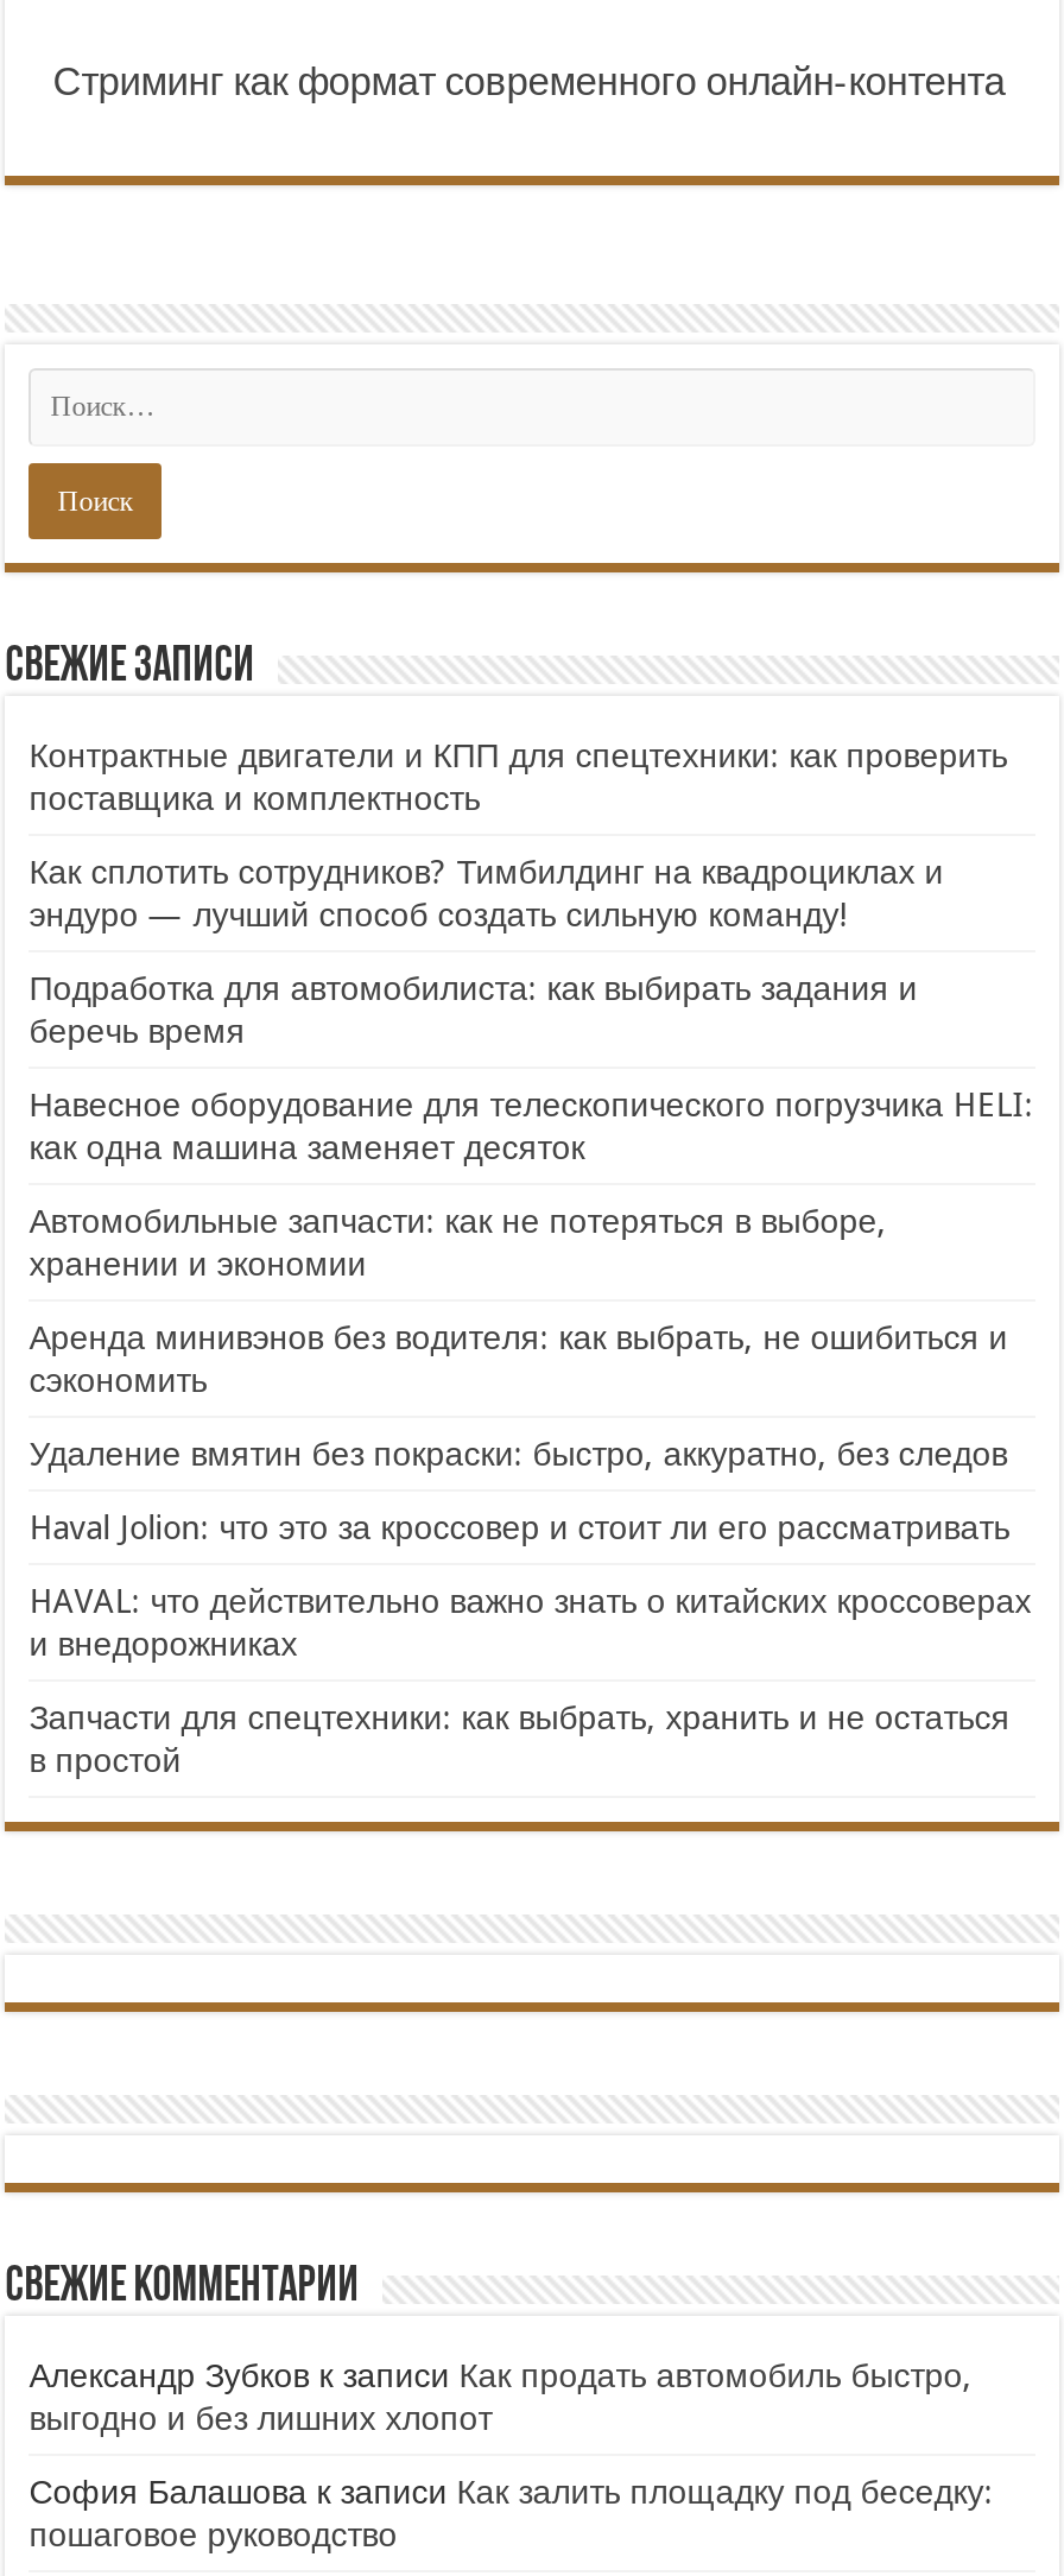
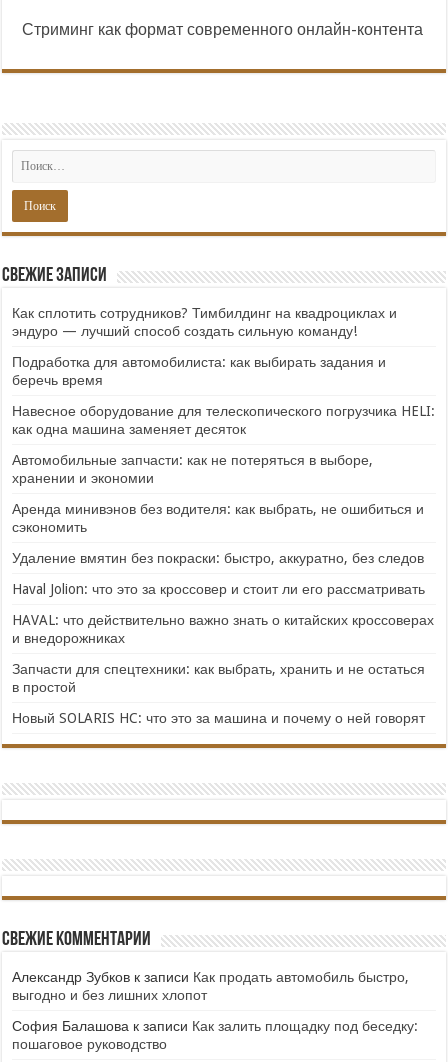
- Контрактные двигатели и КПП для спецтехники: как проверить
- поставщика и комплектность

moved up: Как сплотить сотрудников? Тимбилдинг на квадроциклах и | эндуро — лучший способ создать сильную команду! | Подработка для автомобилиста: как выбирать задания и | ... | Запчасти для спецтехники: как выбрать, хранить и не остаться | в простой

+ Новый SOLARIS HC: что это за машина и почему о ней говорят
